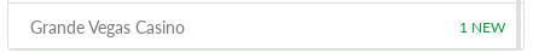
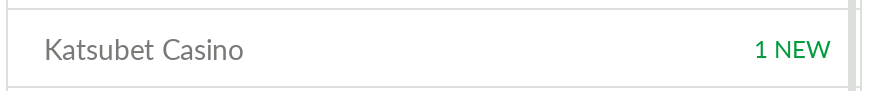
- Grande Vegas Casino
+ Katsubet Casino
